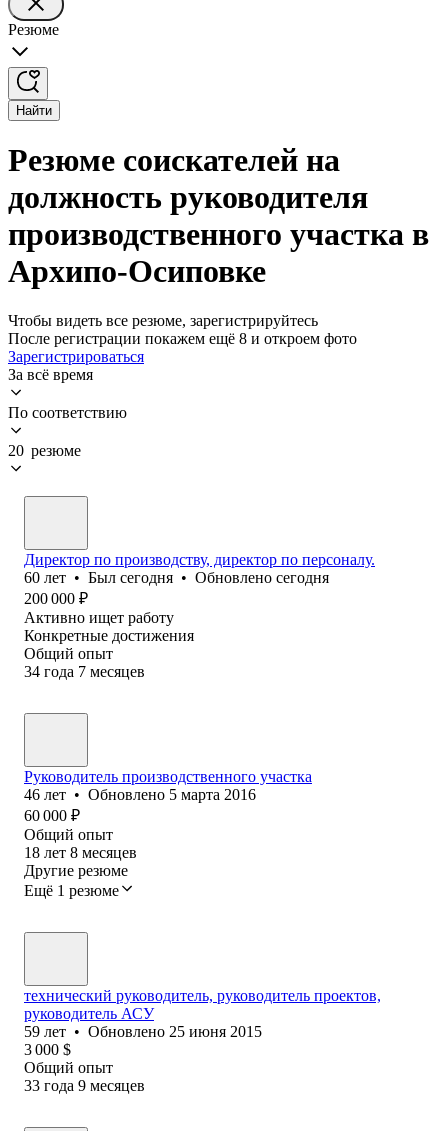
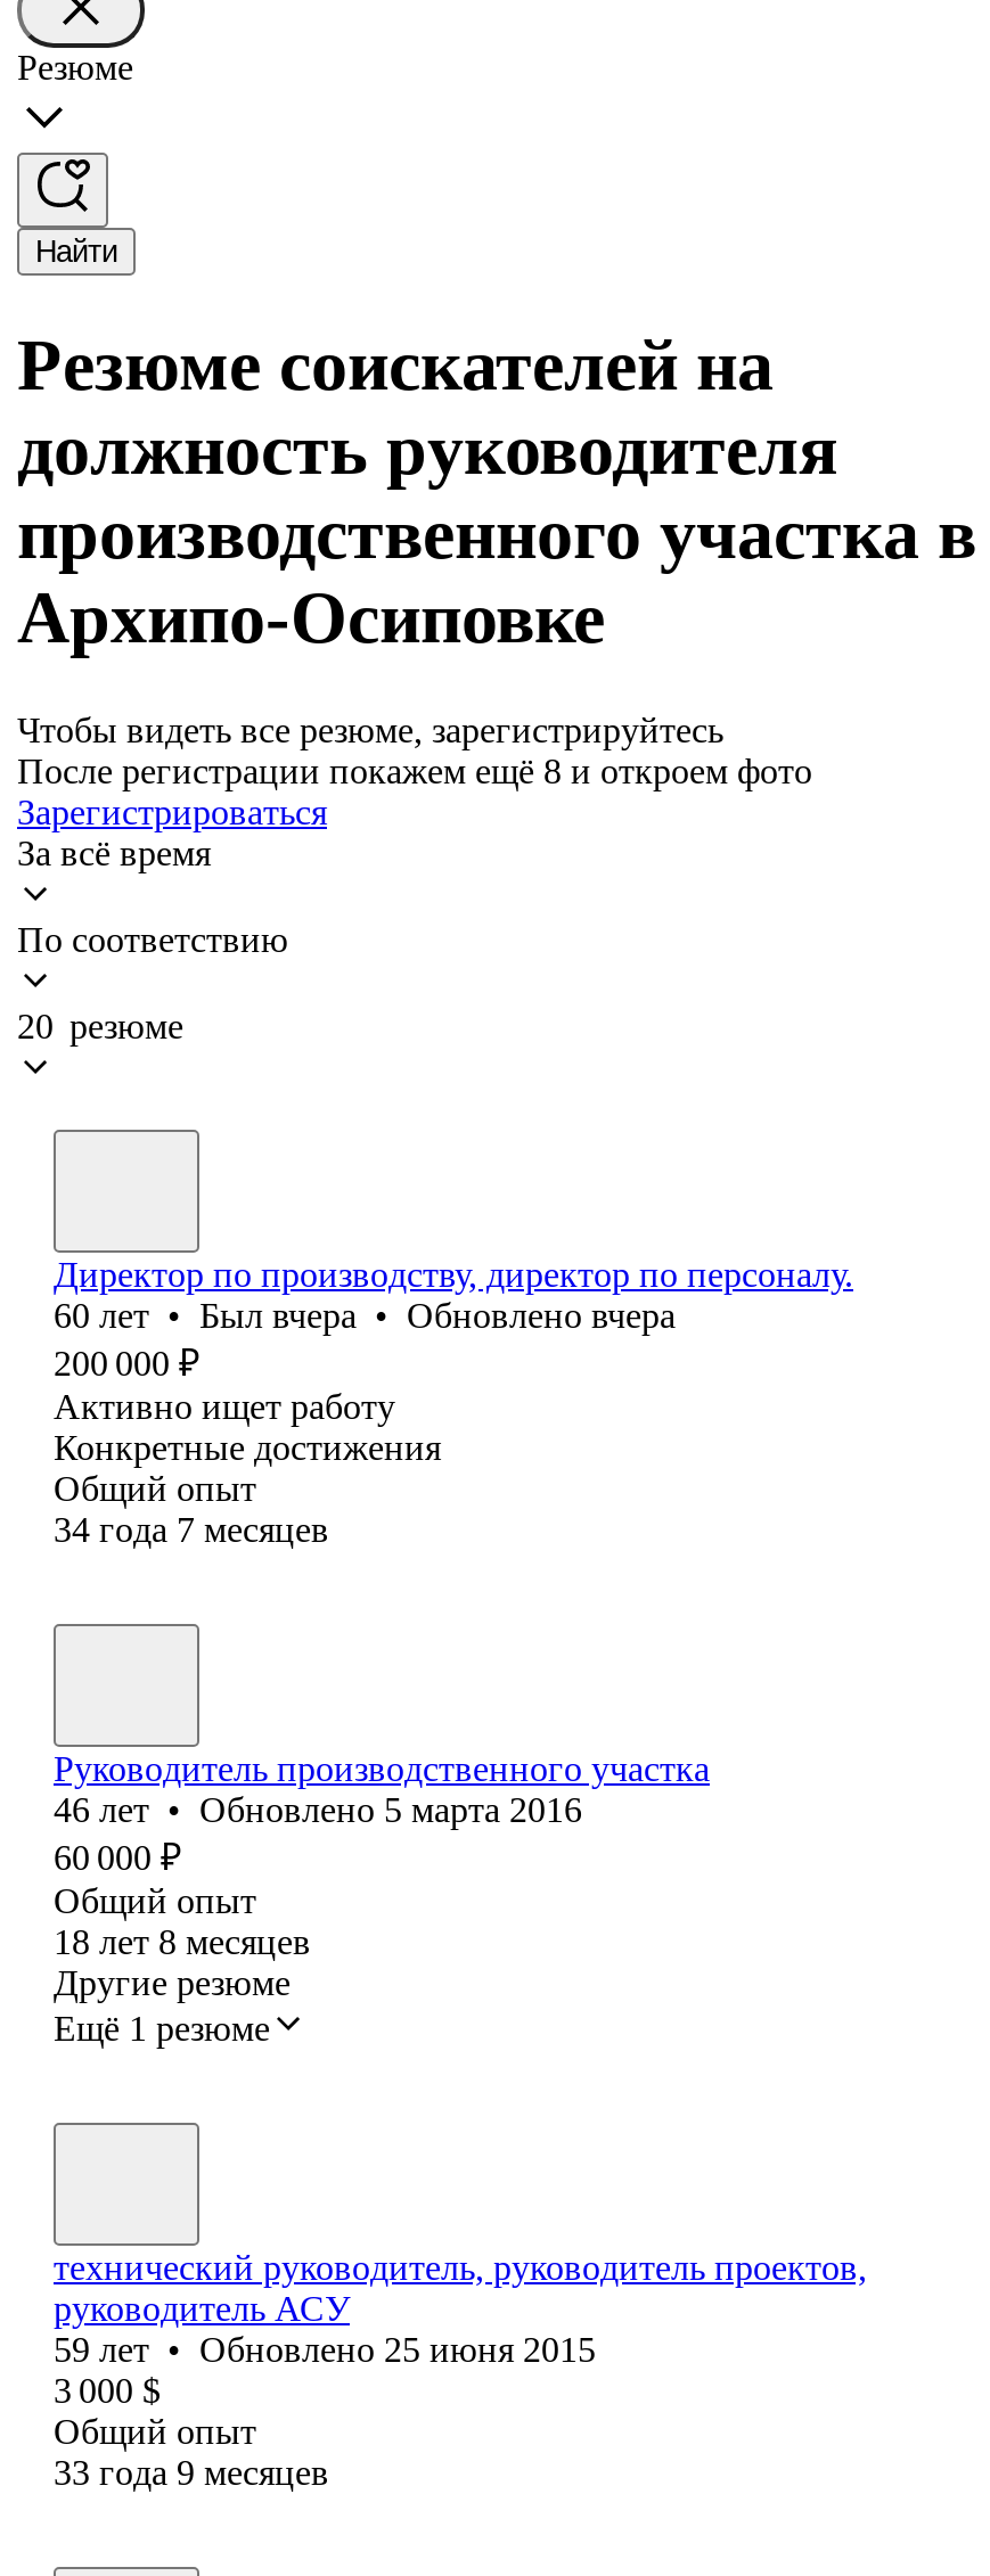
- 60 лет • Был сегодня • Обновлено сегодня
+ 60 лет • Был вчера • Обновлено вчера
